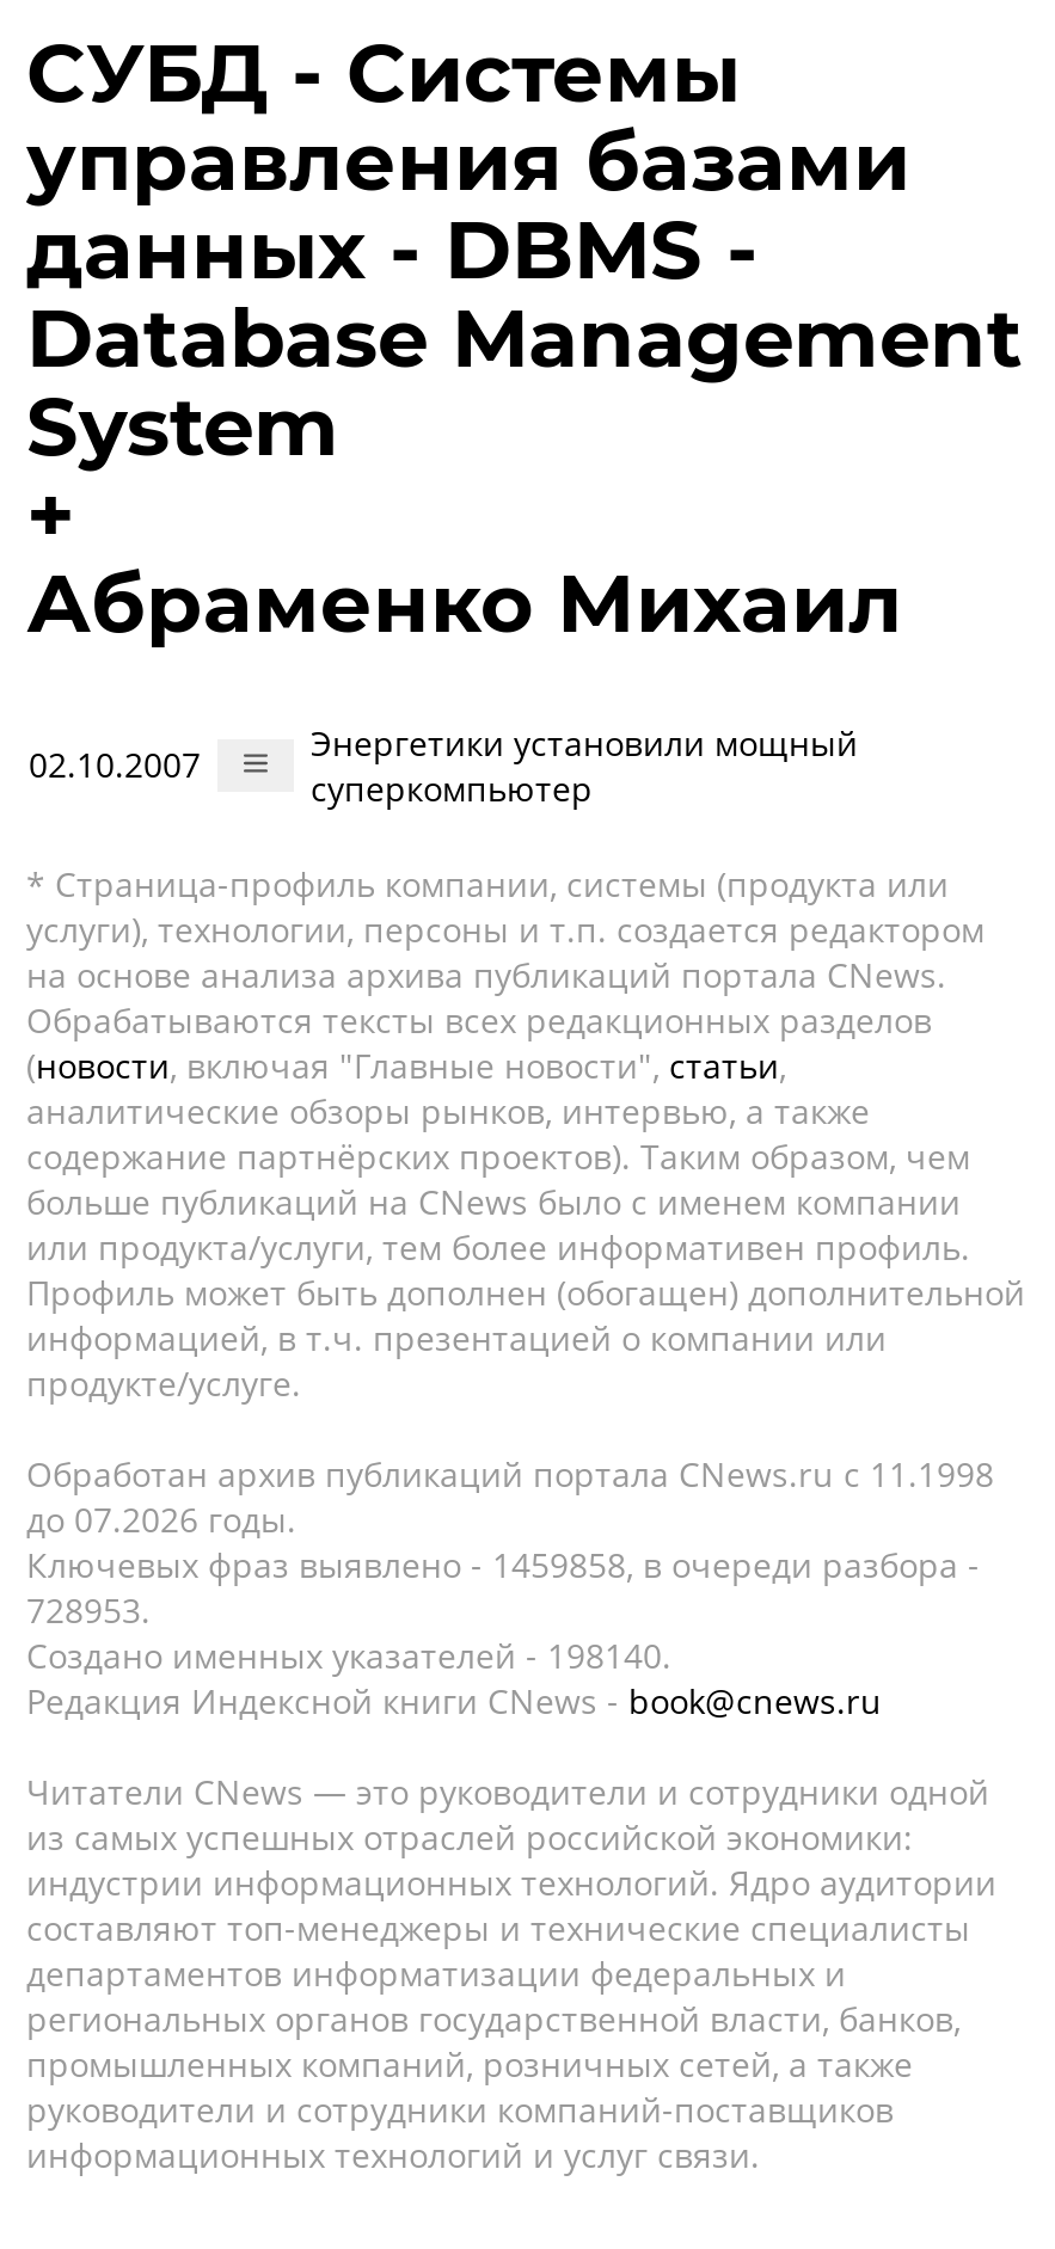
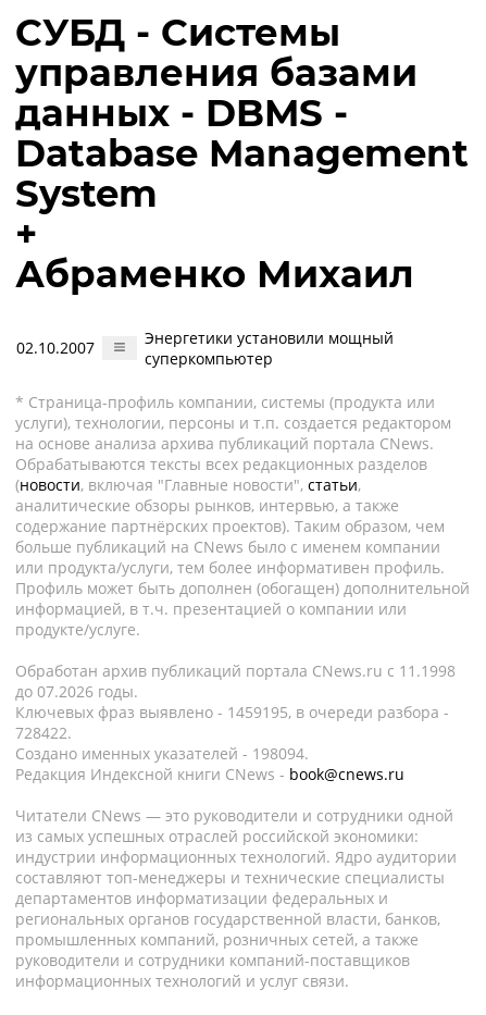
- Ключевых фраз выявлено - 1459858, в очереди разбора -
+ Ключевых фраз выявлено - 1459195, в очереди разбора -

- 728953.
+ 728422.

- Создано именных указателей - 198140.
+ Создано именных указателей - 198094.
